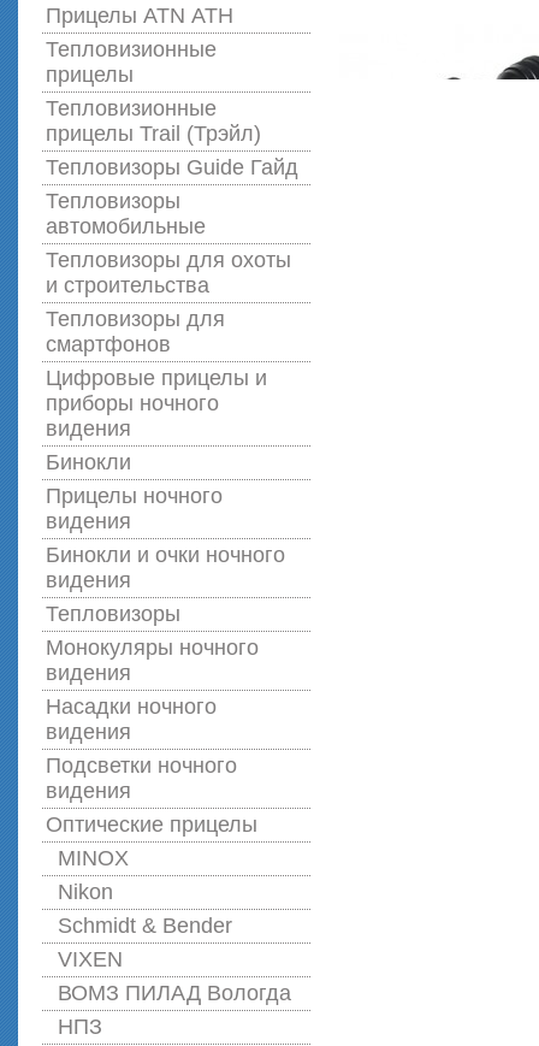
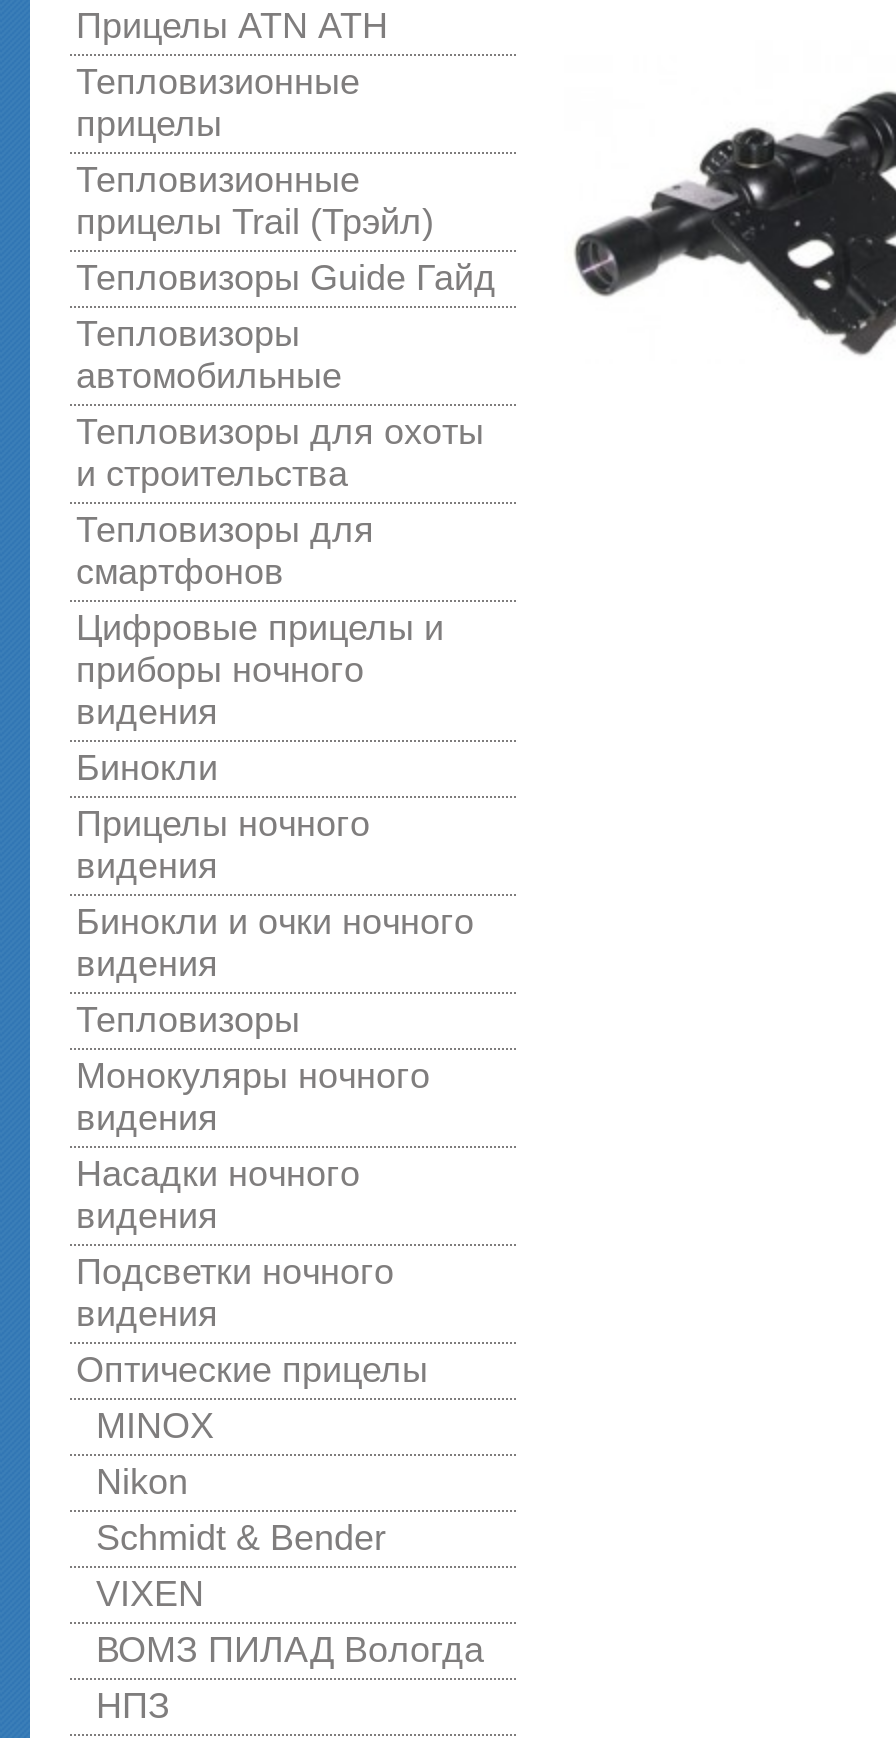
+ [image]
